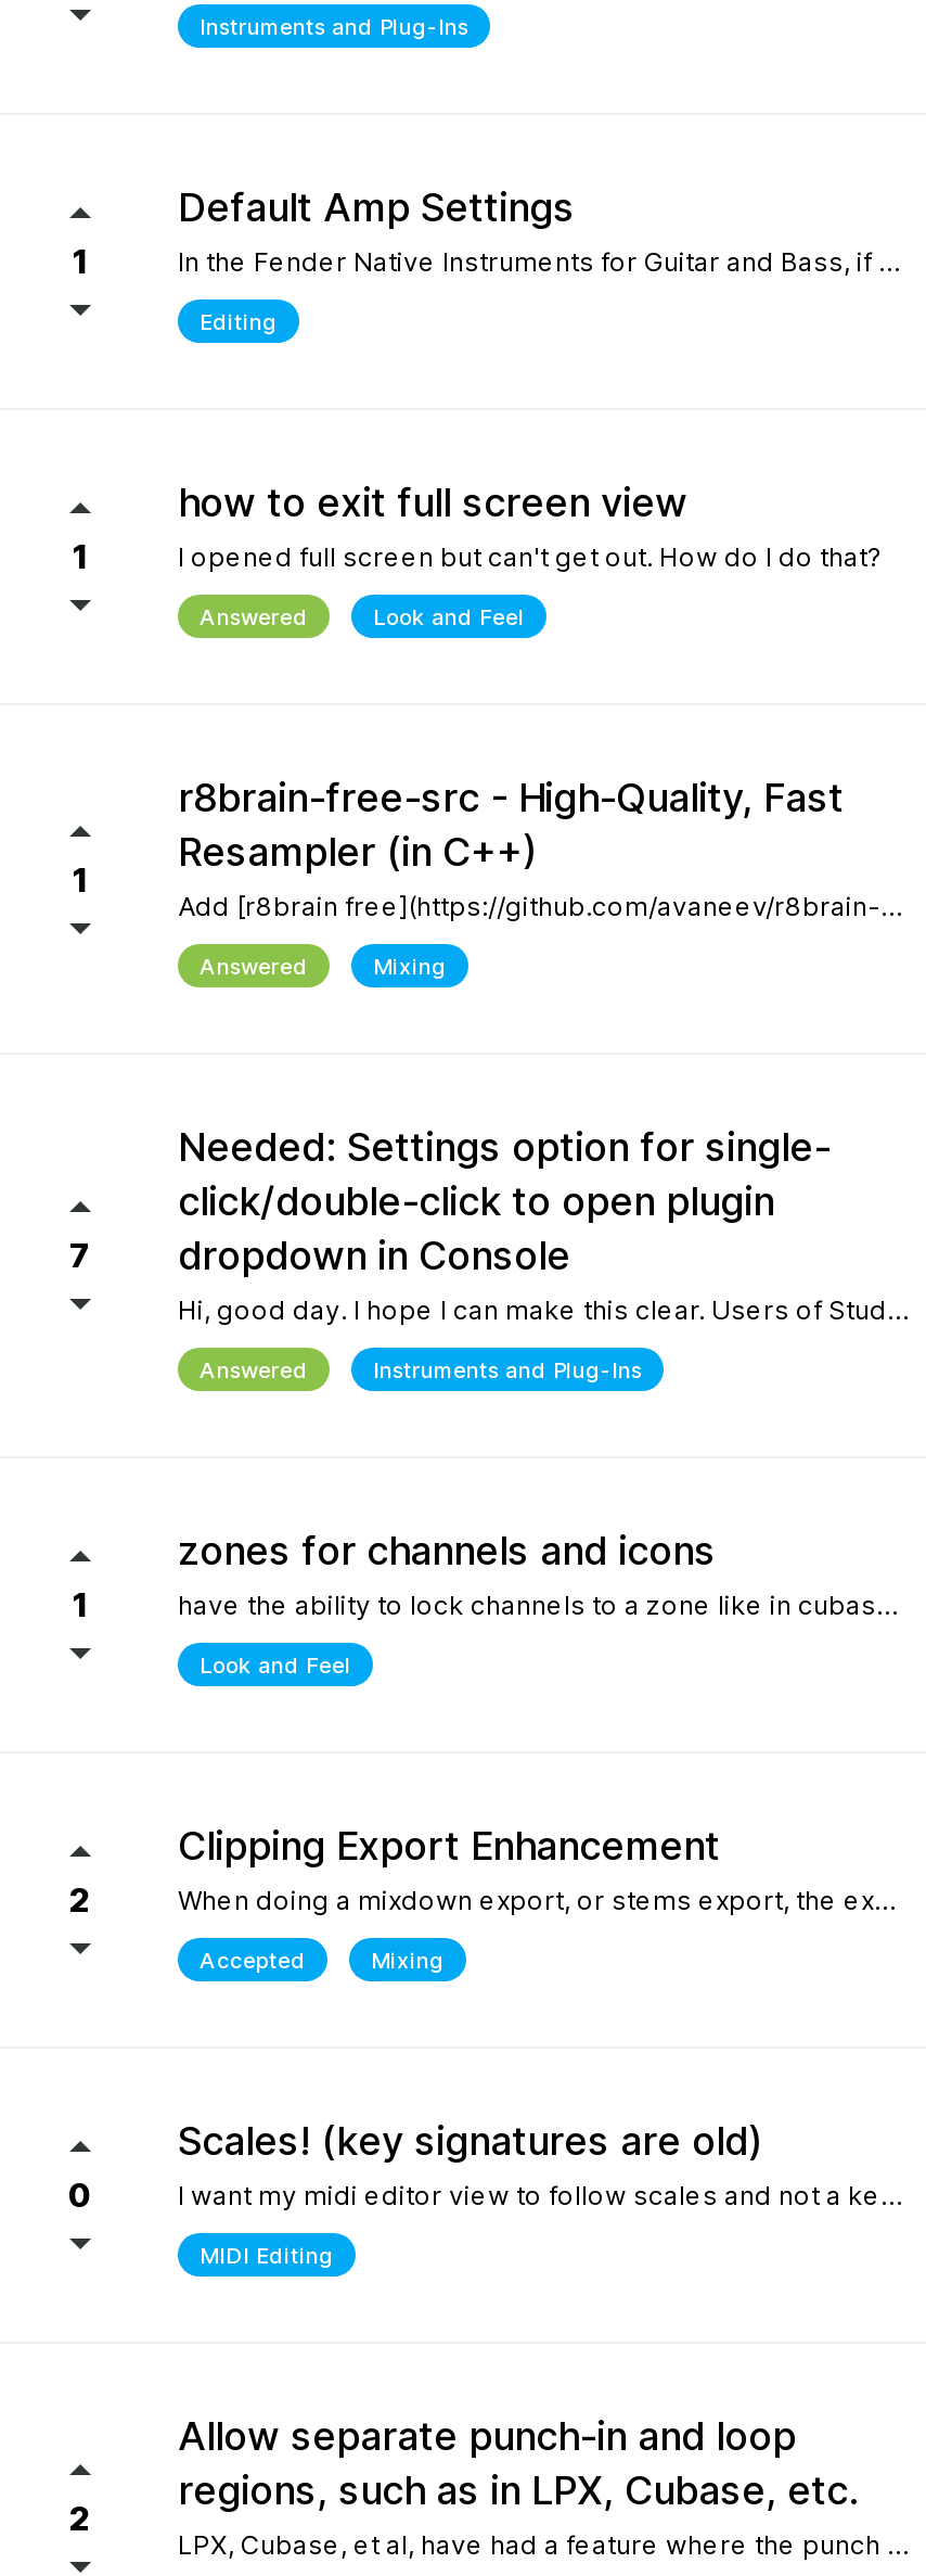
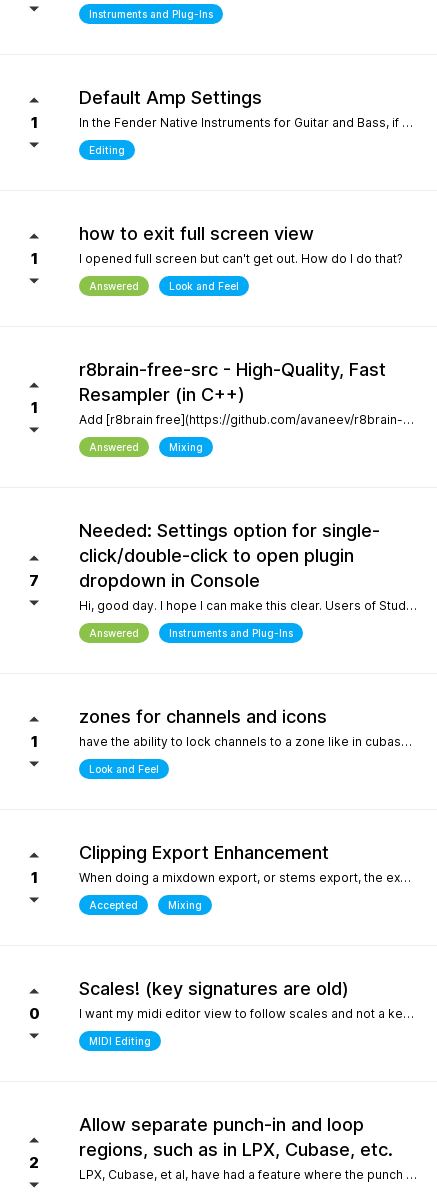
- 2
+ 1
